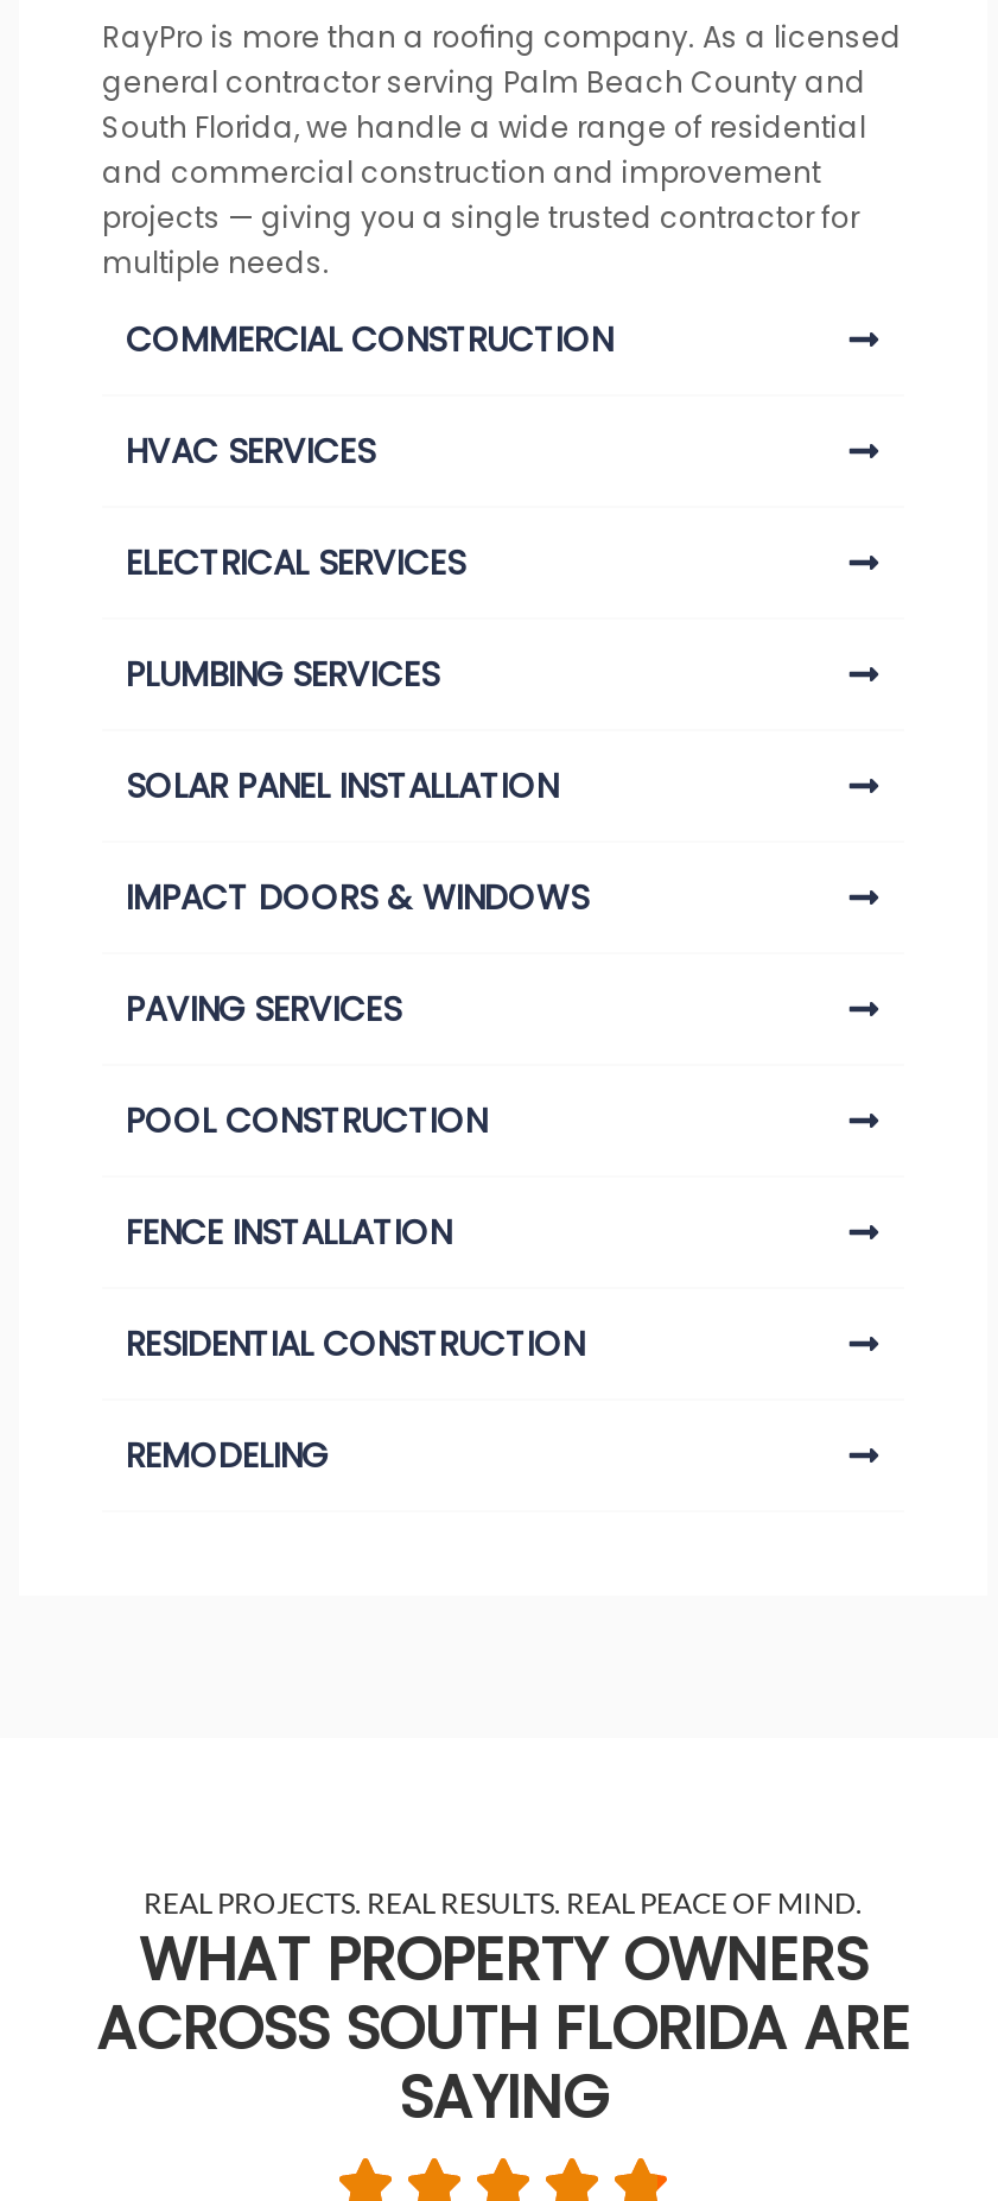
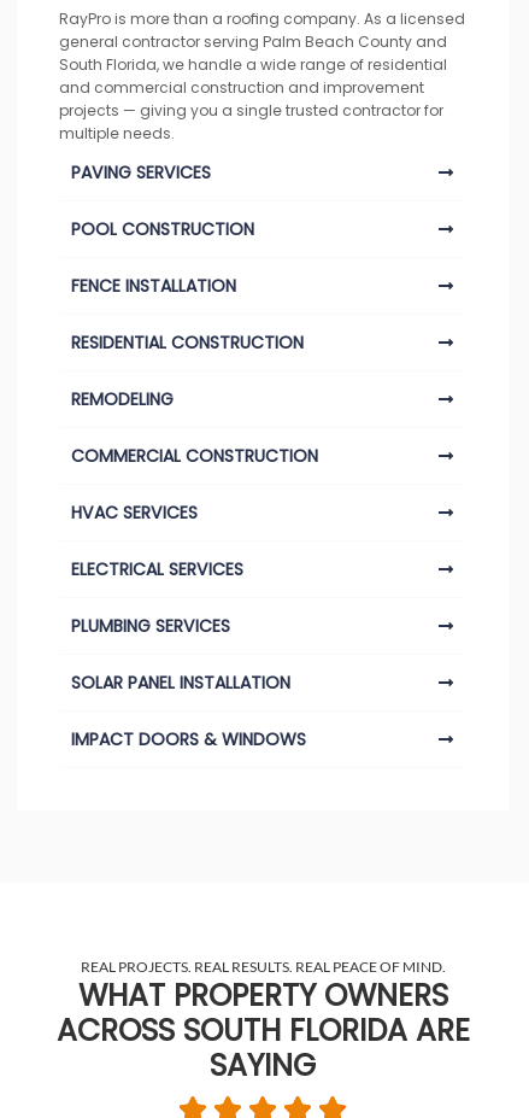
moved down: COMMERCIAL CONSTRUCTION | HVAC SERVICES | ELECTRICAL SERVICES | PLUMBING SERVICES | SOLAR PANEL INSTALLATION | IMPACT DOORS & WINDOWS

moved up: PAVING SERVICES | POOL CONSTRUCTION | FENCE INSTALLATION | RESIDENTIAL CONSTRUCTION | REMODELING
